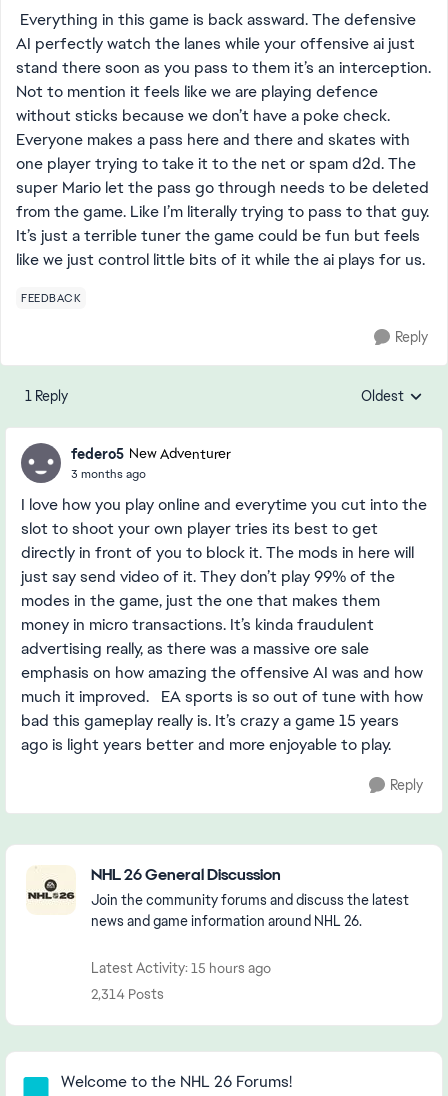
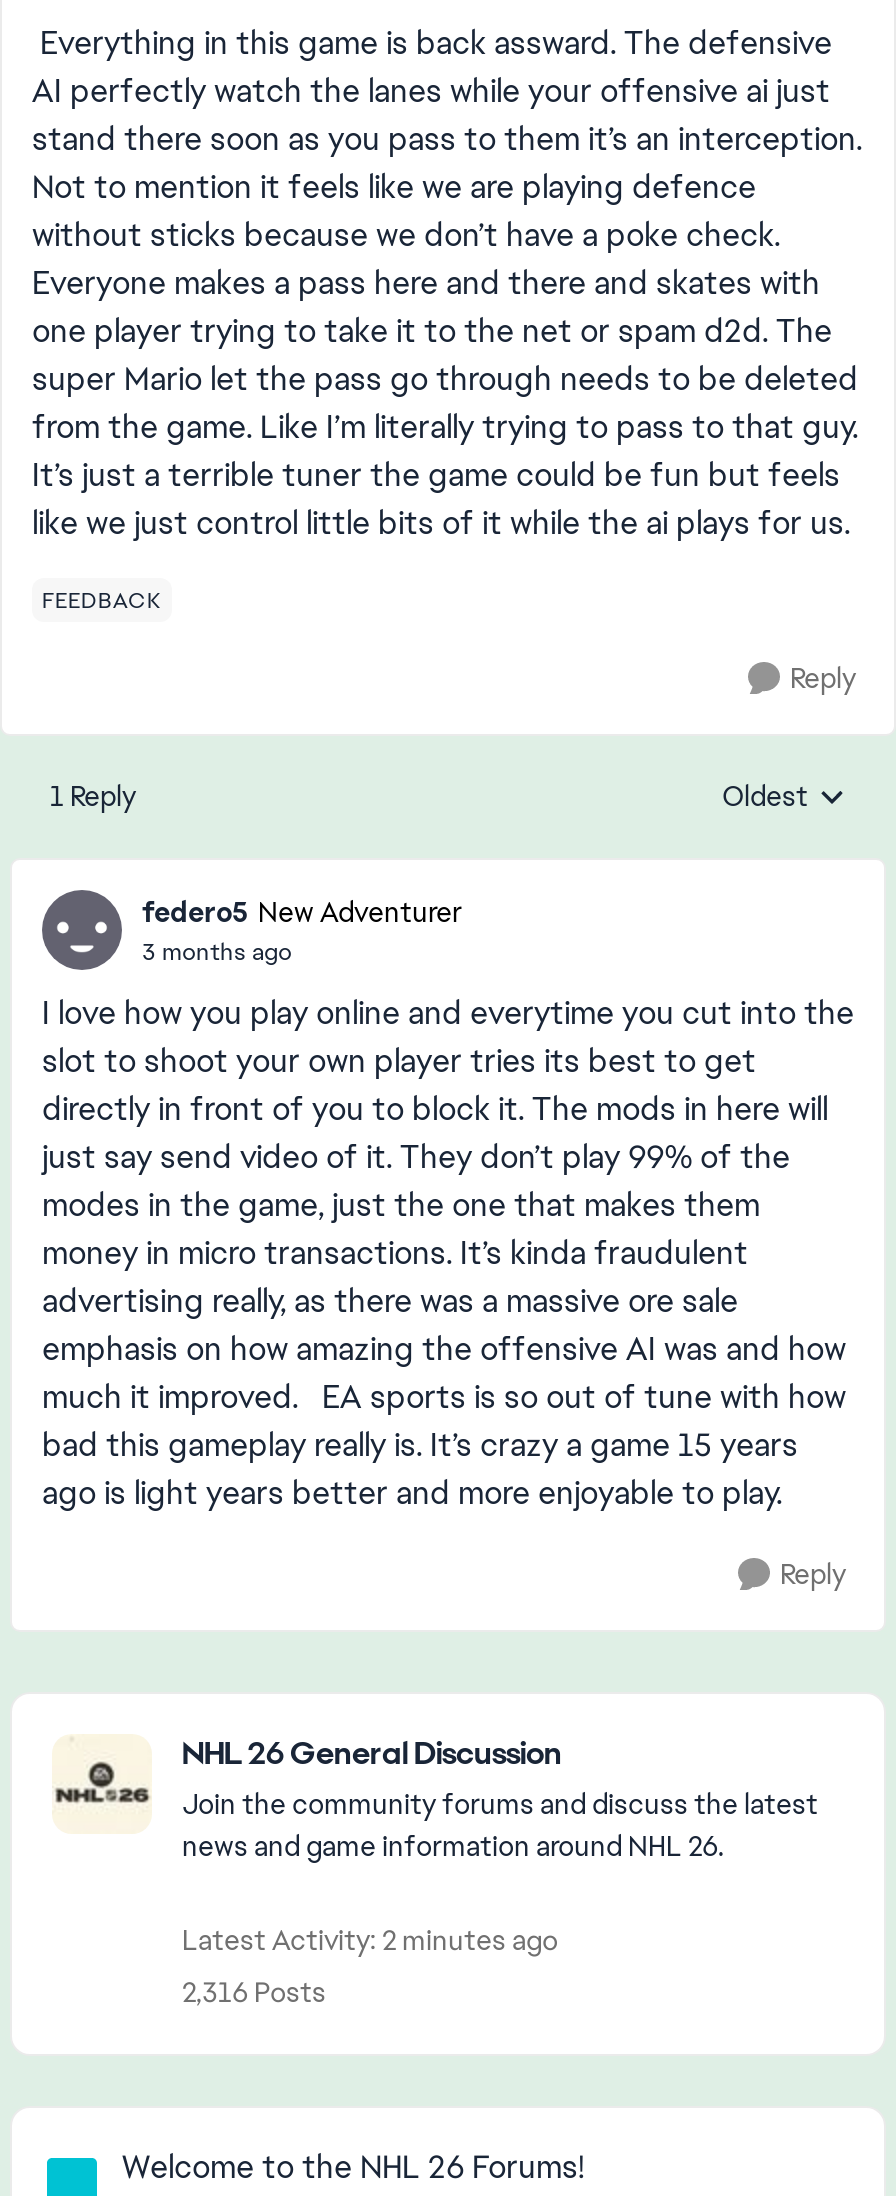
- Latest Activity: 15 hours ago
+ Latest Activity: 2 minutes ago

- 2,314 Posts
+ 2,316 Posts
